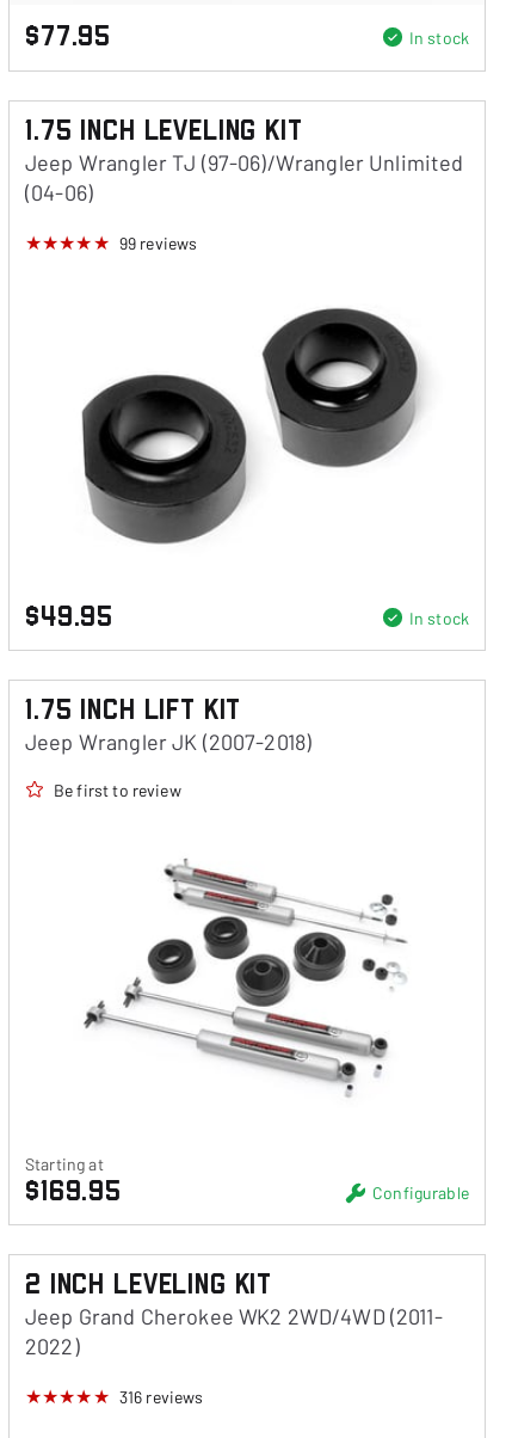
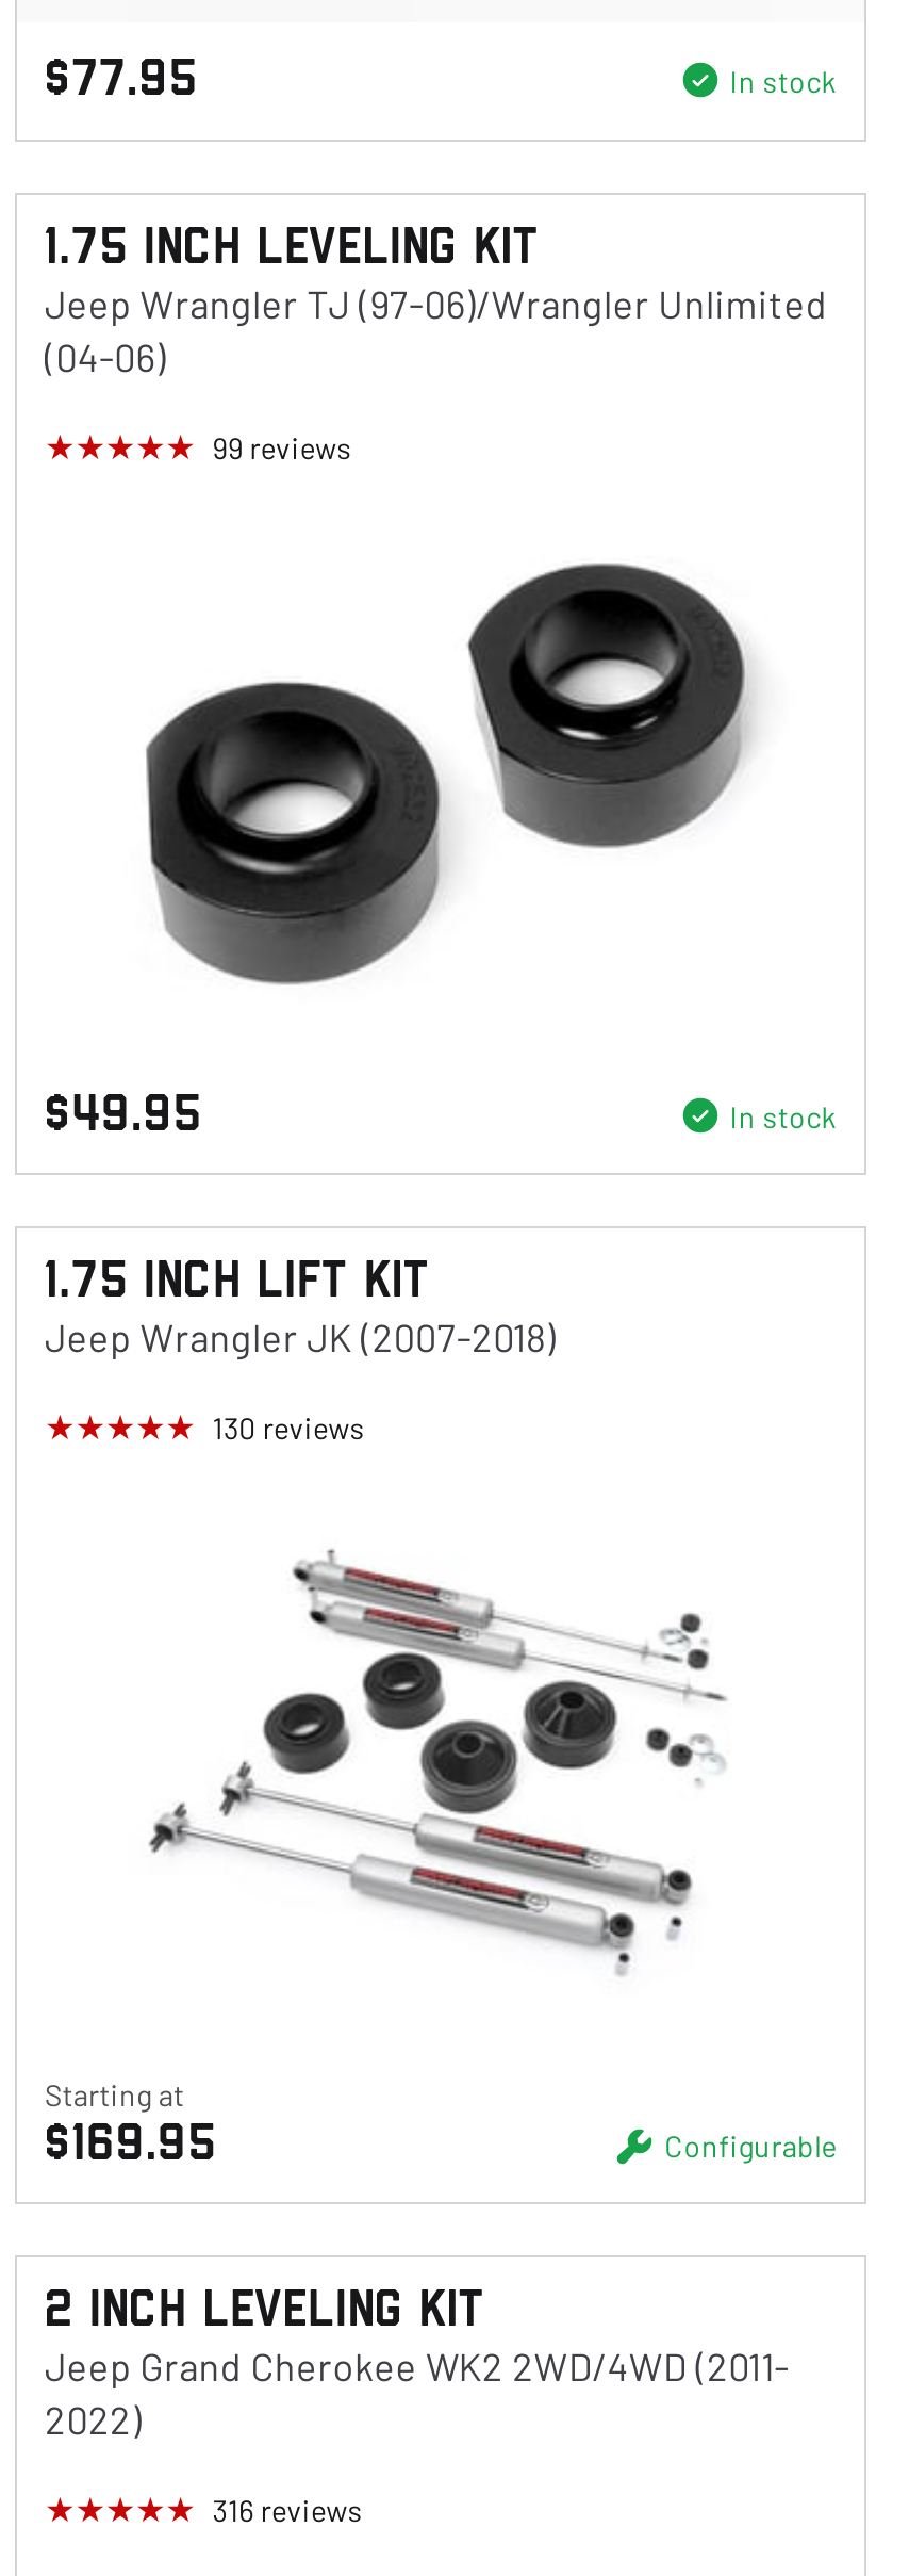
- Be first to review
+ 130 reviews
